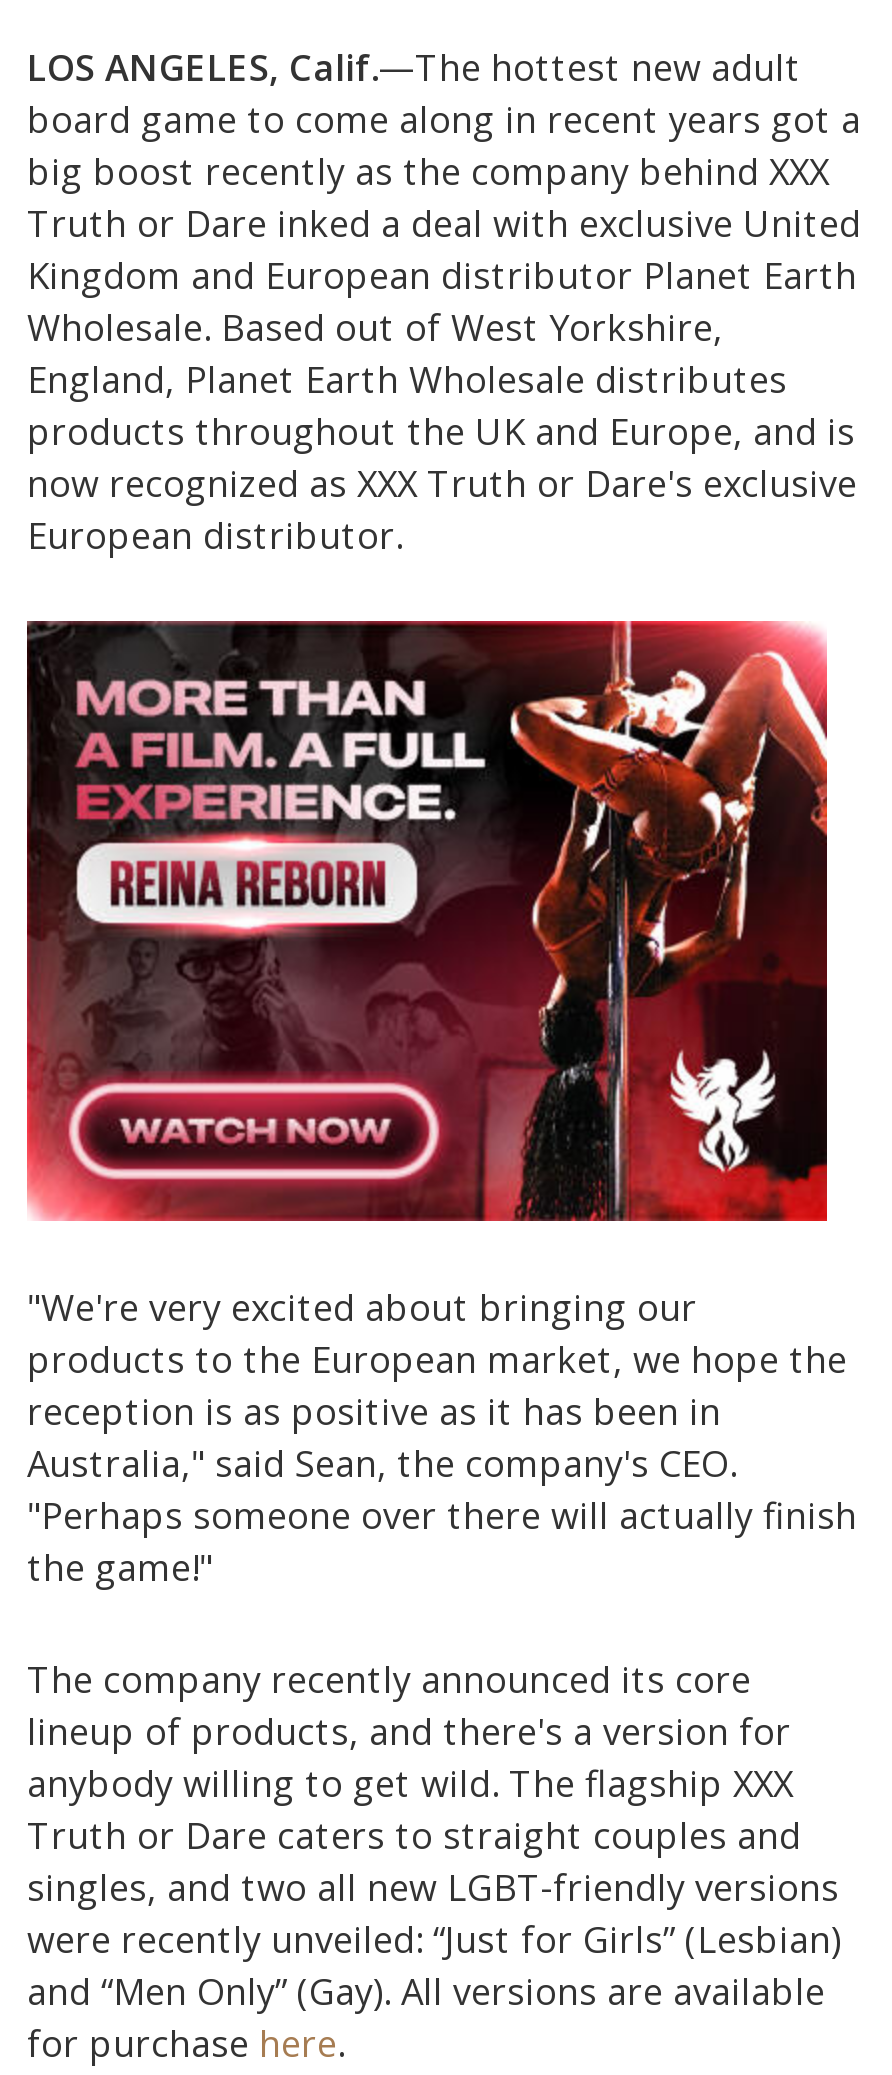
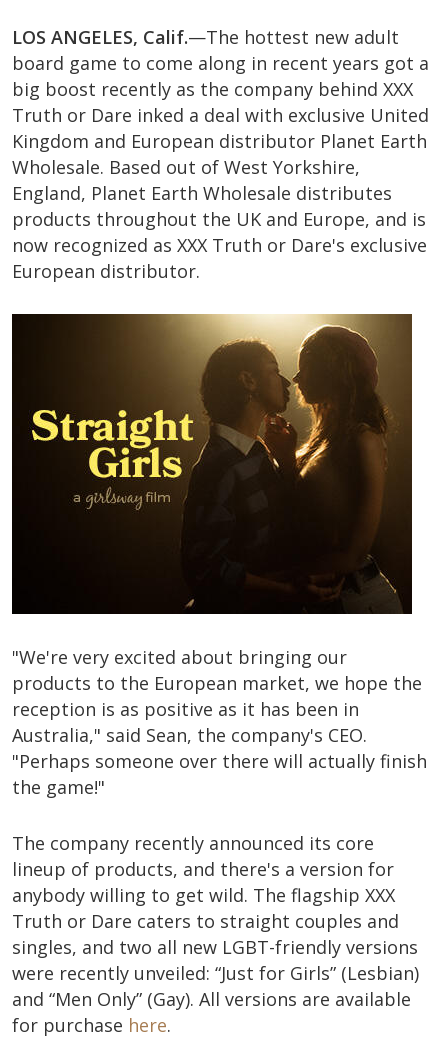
- [image]
+ [image]
